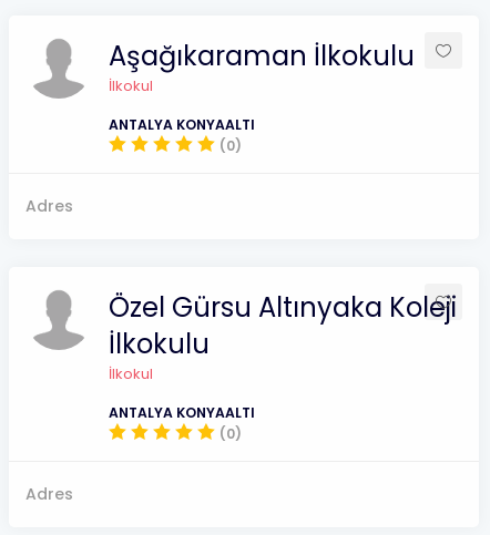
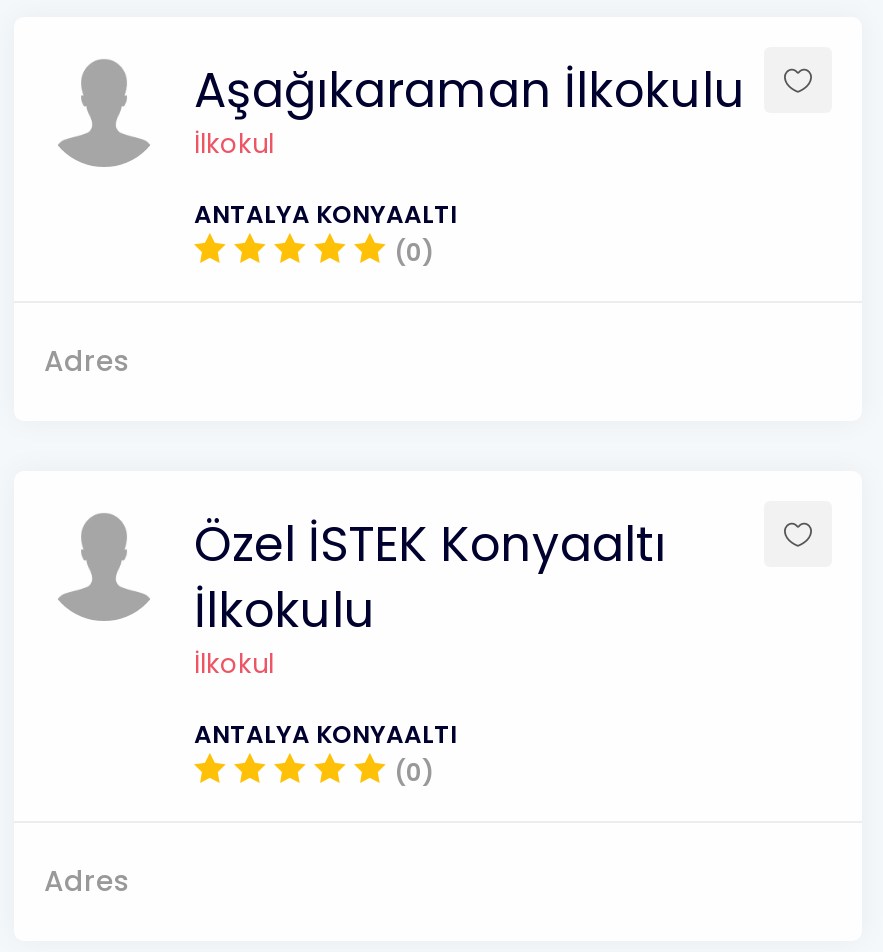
- Özel Gürsu Altınyaka Koleji
+ Özel İSTEK Konyaaltı
